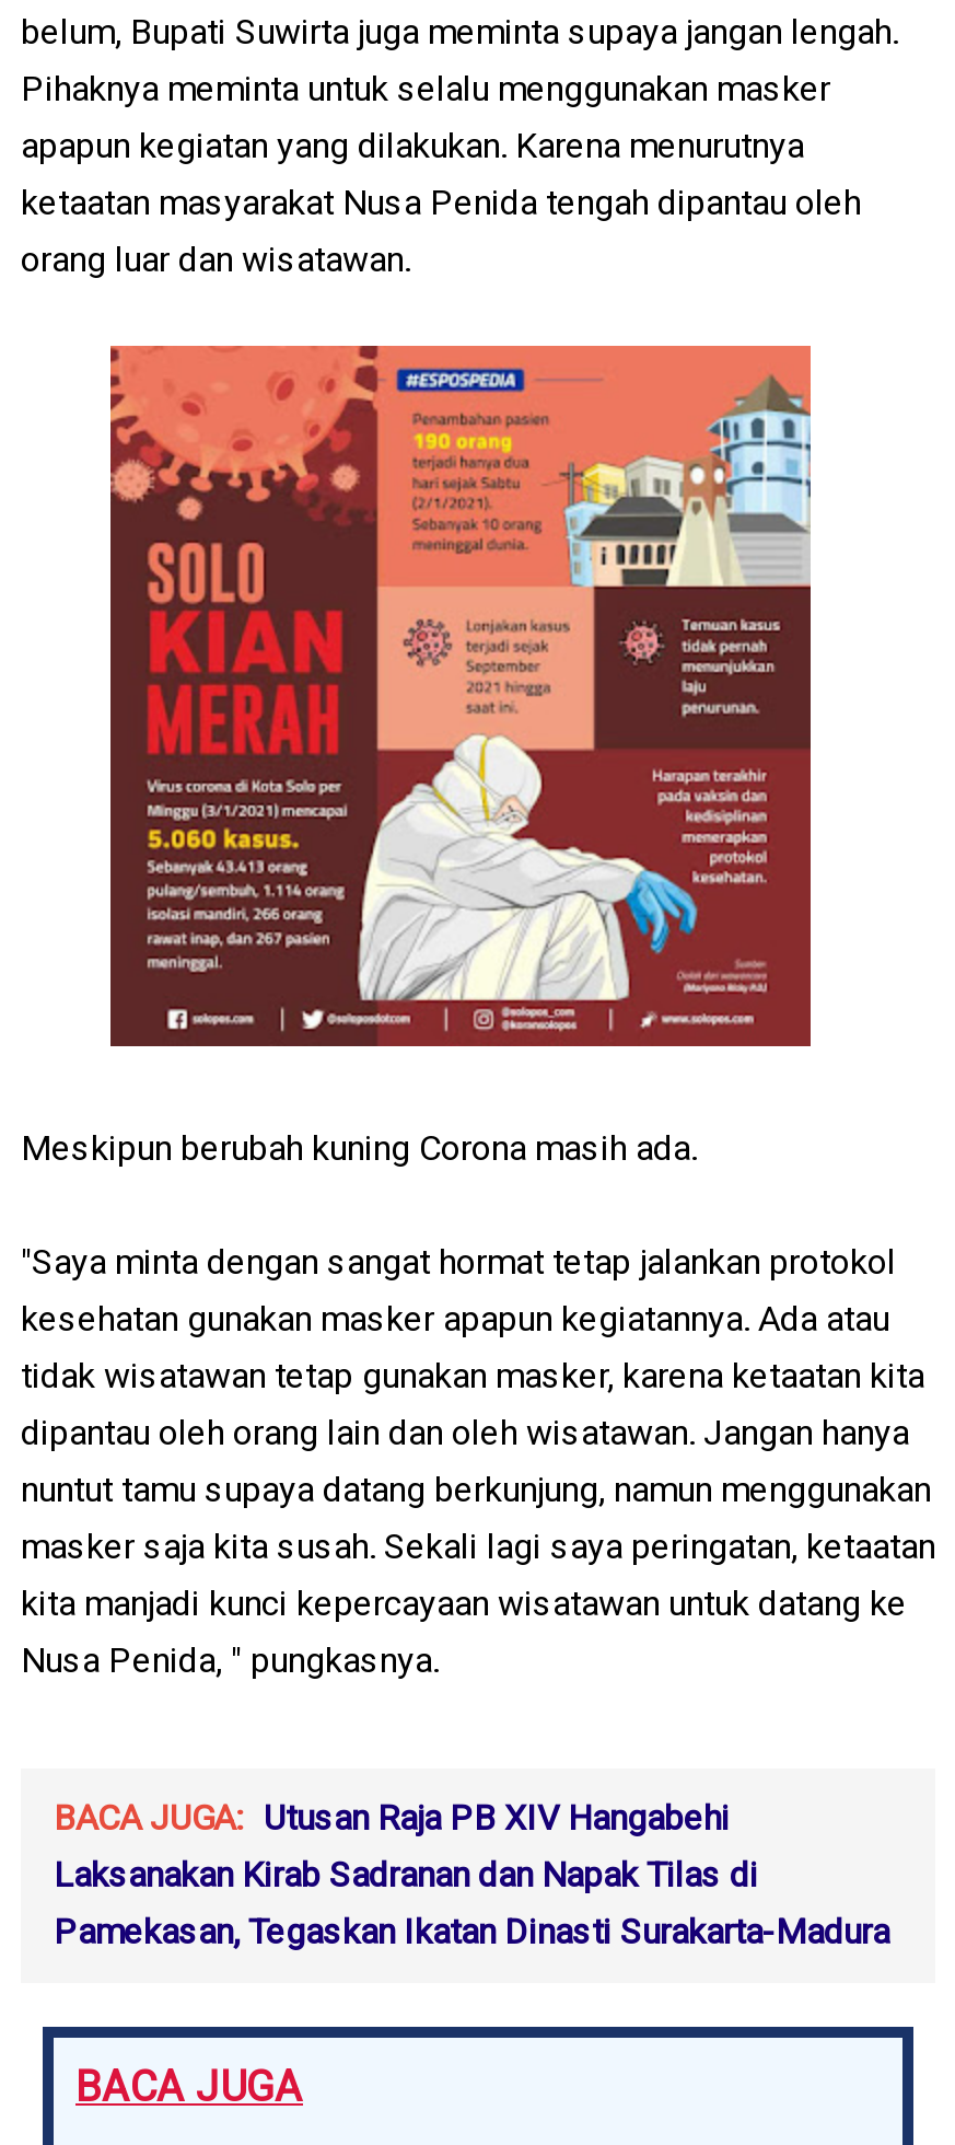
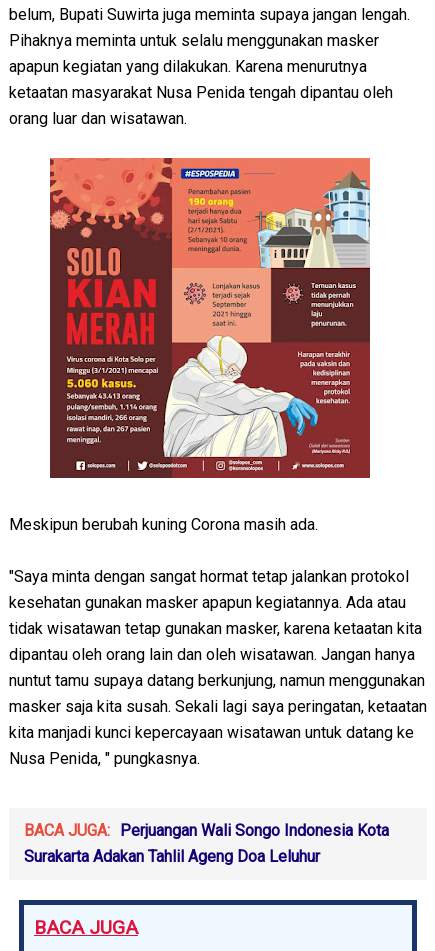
- BACA JUGA: Utusan Raja PB XIV Hangabehi
- Laksanakan Kirab Sadranan dan Napak Tilas di
- Pamekasan, Tegaskan Ikatan Dinasti Surakarta-Madura
+ BACA JUGA: Perjuangan Wali Songo Indonesia Kota
+ Surakarta Adakan Tahlil Ageng Doa Leluhur
